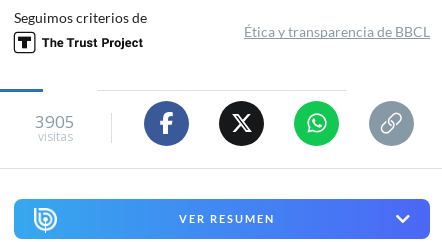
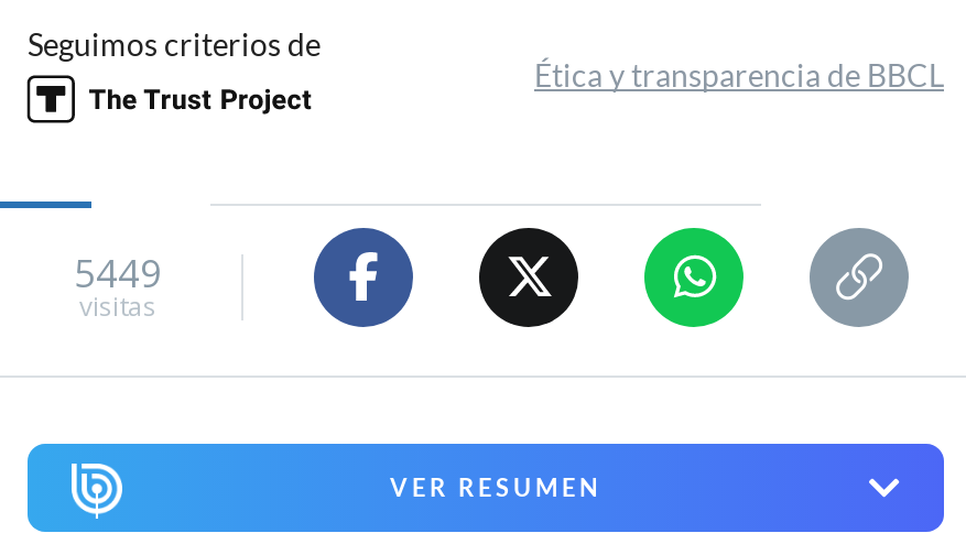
- 3905
+ 5449
